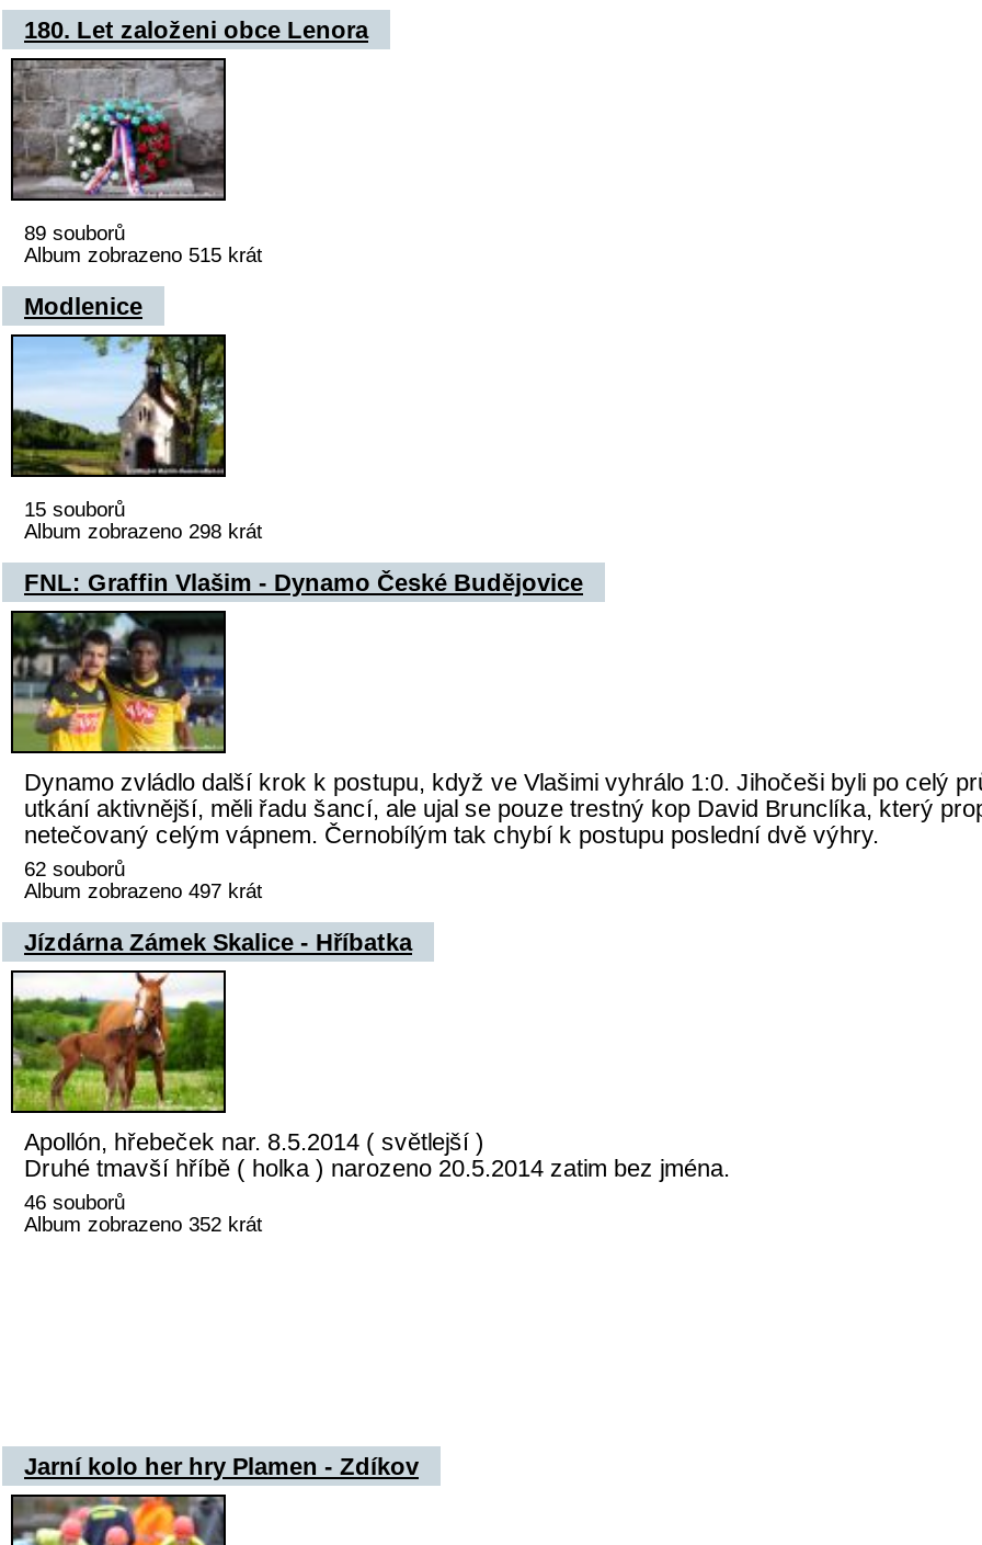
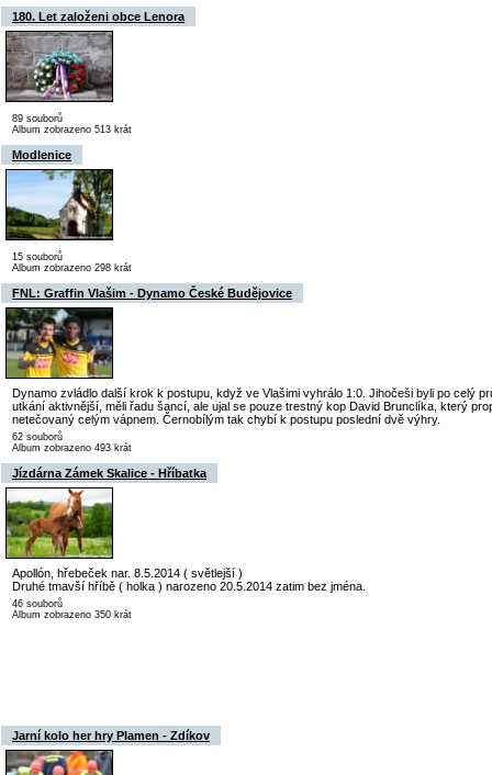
- Album zobrazeno 515 krát
+ Album zobrazeno 513 krát

- Album zobrazeno 497 krát
+ Album zobrazeno 493 krát

- Album zobrazeno 352 krát
+ Album zobrazeno 350 krát
